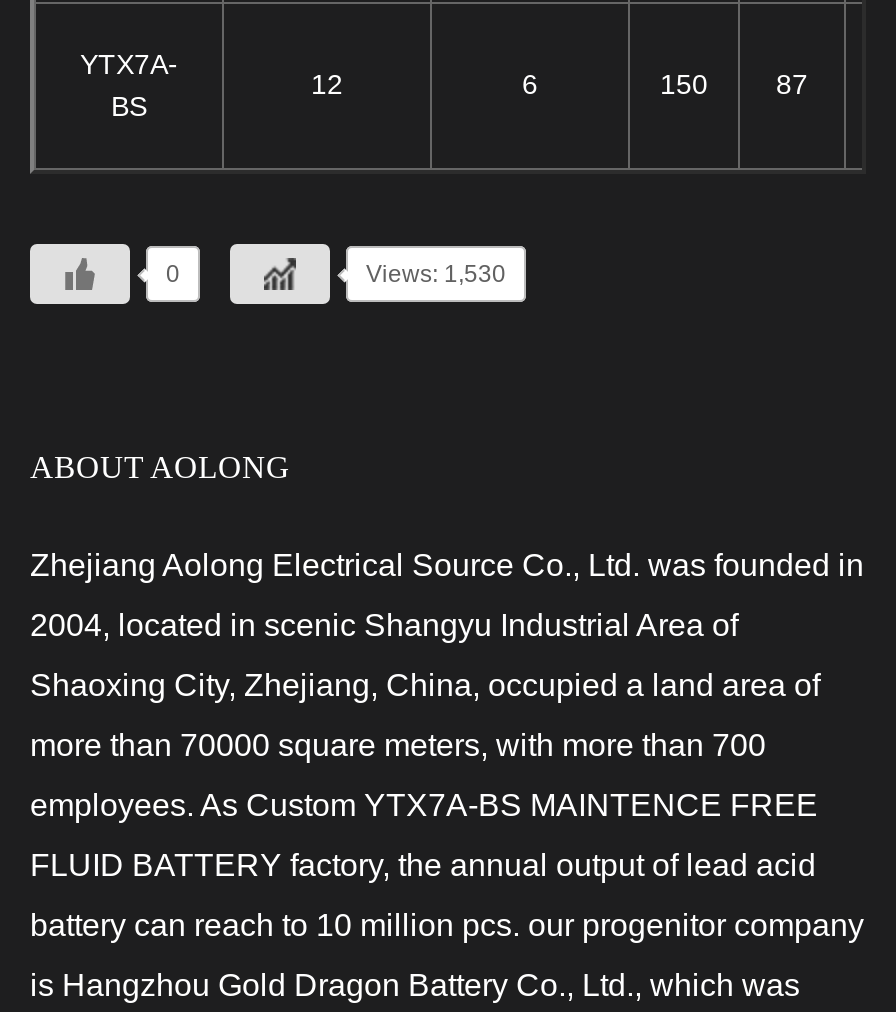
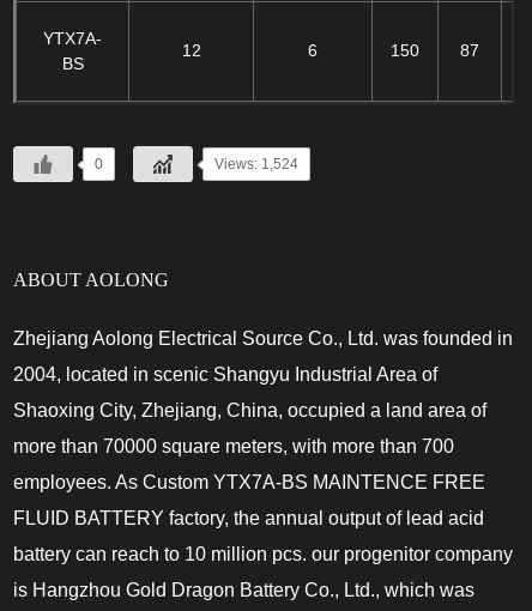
- Views: 1,530
+ Views: 1,524
